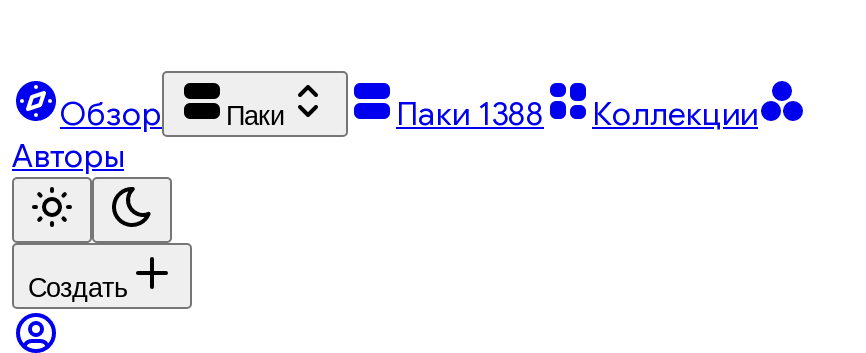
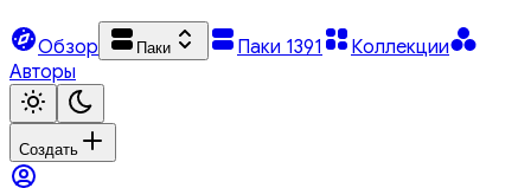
- Паки 1388 Коллекции
+ Паки 1391 Коллекции
